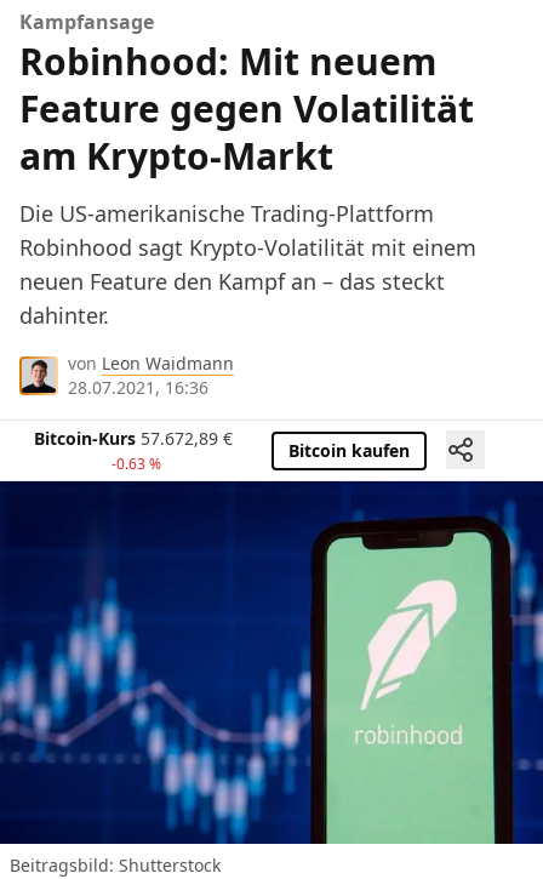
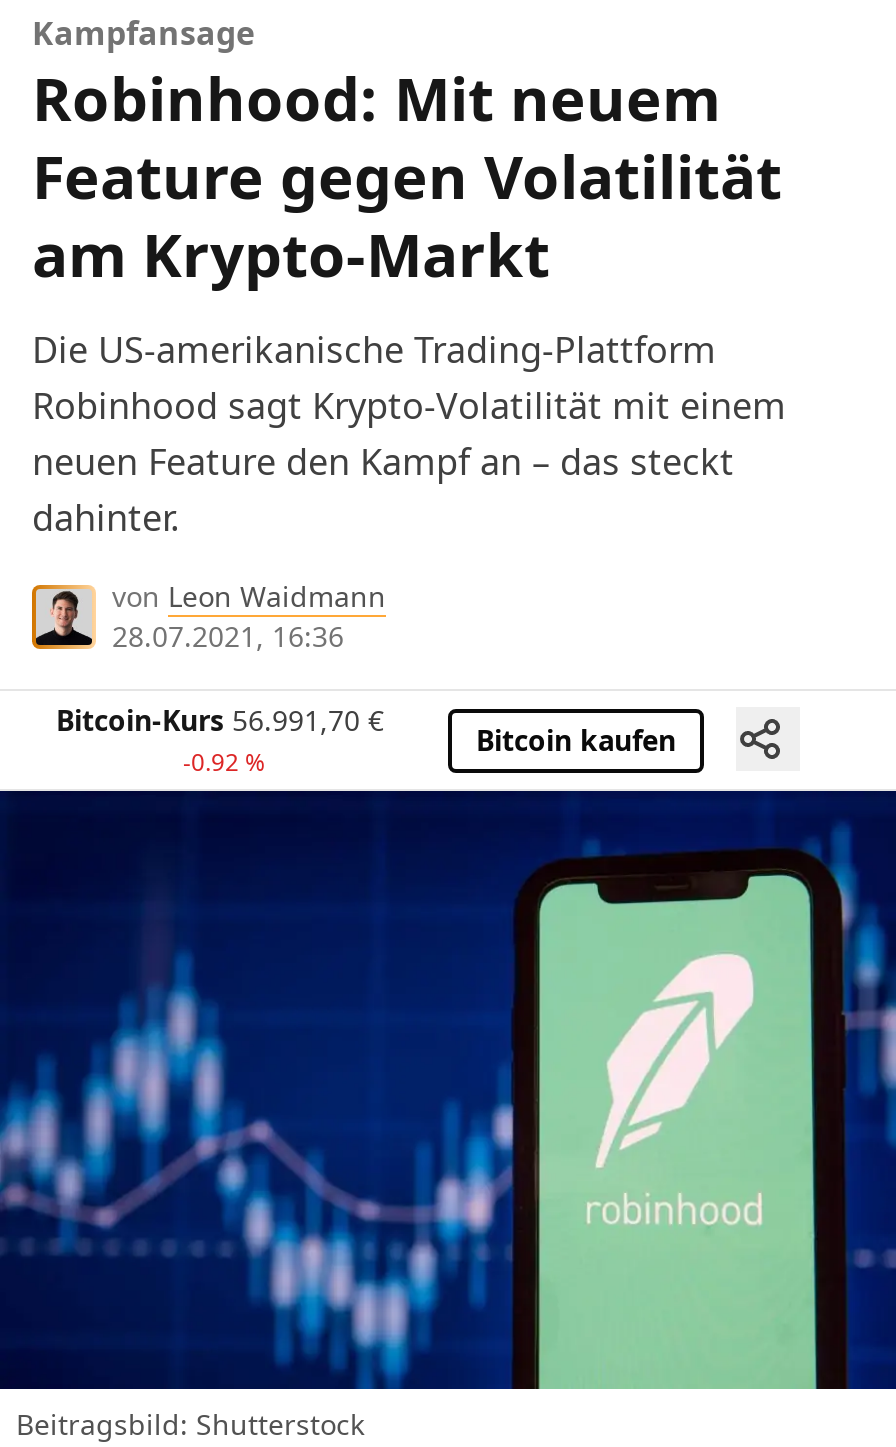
- Bitcoin-Kurs 57.672,89 €
+ Bitcoin-Kurs 56.991,70 €

- -0.63 %
+ -0.92 %
